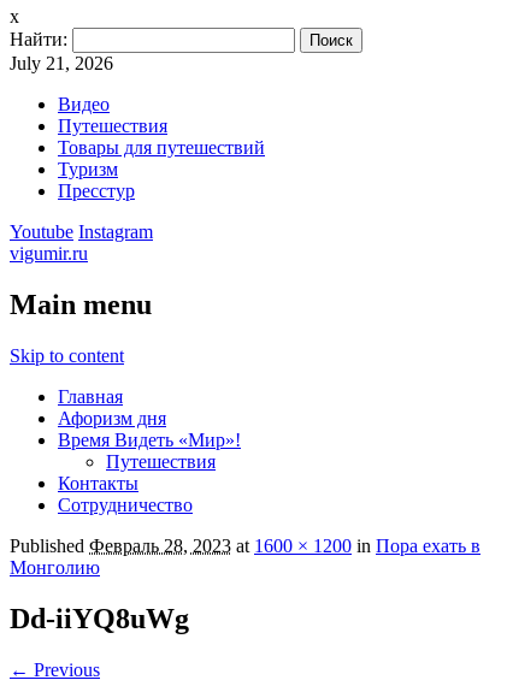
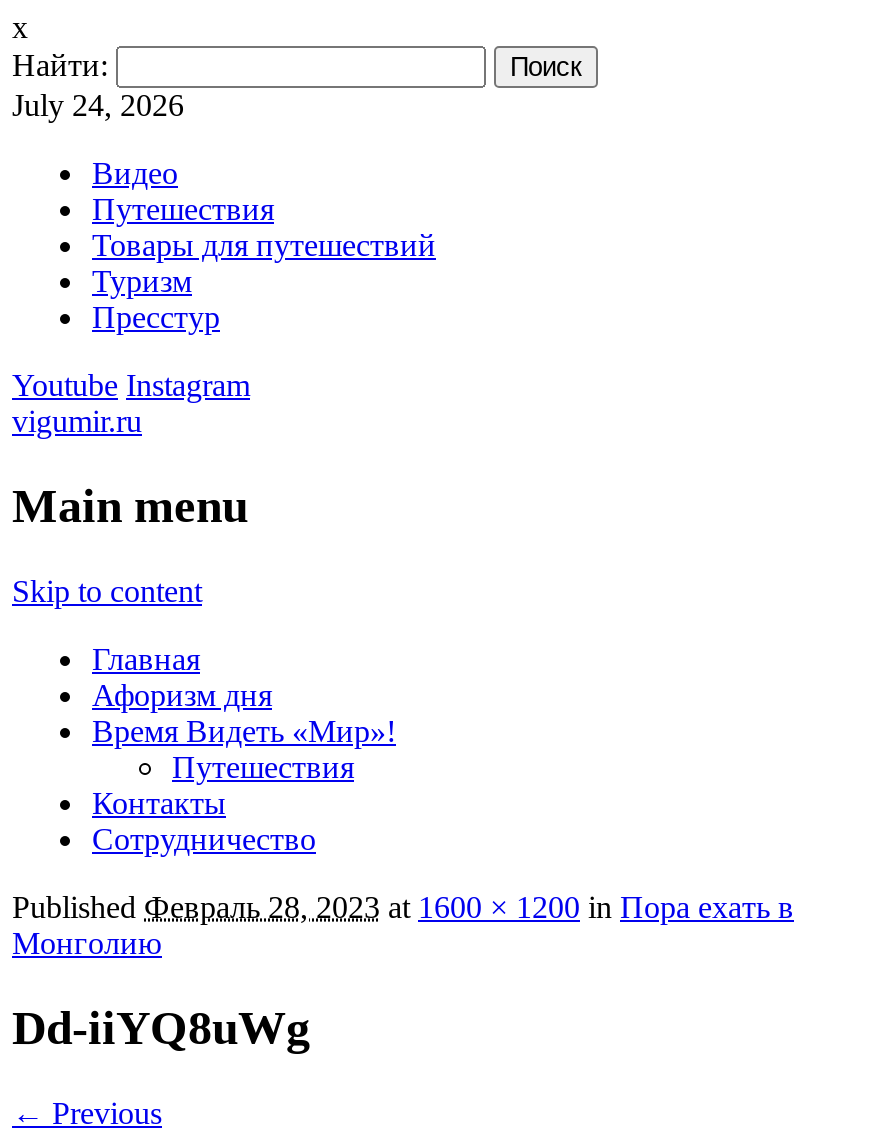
- July 21, 2026
+ July 24, 2026
